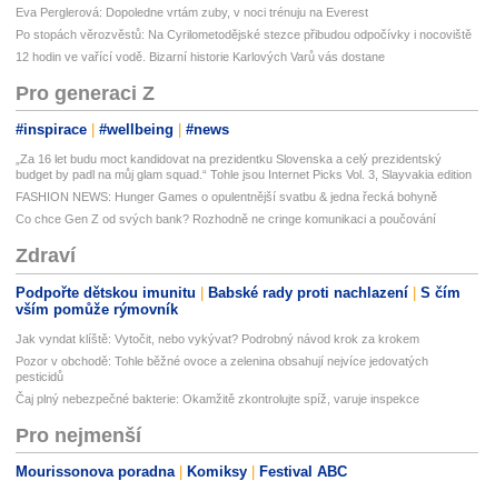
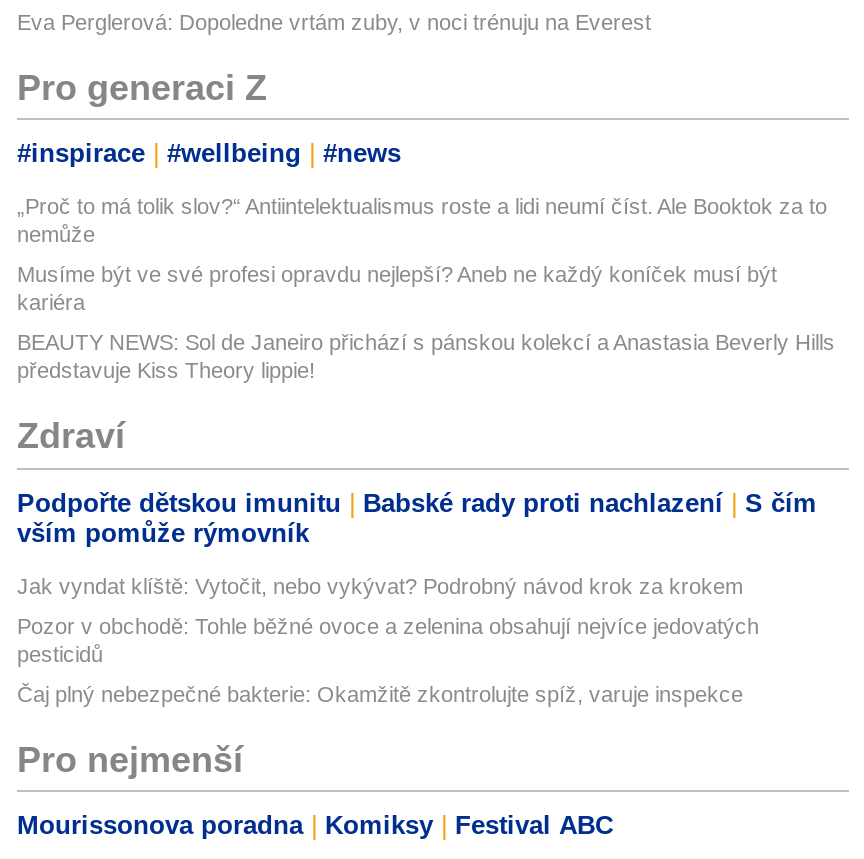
- Po stopách věrozvěstů: Na Cyrilometodějské stezce přibudou odpočívky i nocoviště
- 12 hodin ve vařící vodě. Bizarní historie Karlových Varů vás dostane

moved up: Pro generaci Z | #inspirace | #wellbeing | #news

- „Za 16 let budu moct kandidovat na prezidentku Slovenska a celý prezidentský
- budget by padl na můj glam squad.“ Tohle jsou Internet Picks Vol. 3, Slayvakia edition
+ „Proč to má tolik slov?“ Antiintelektualismus roste a lidi neumí číst. Ale Booktok za to
+ nemůže

- FASHION NEWS: Hunger Games o opulentnější svatbu & jedna řecká bohyně
+ Musíme být ve své profesi opravdu nejlepší? Aneb ne každý koníček musí být
+ kariéra

- Co chce Gen Z od svých bank? Rozhodně ne cringe komunikaci a poučování
+ BEAUTY NEWS: Sol de Janeiro přichází s pánskou kolekcí a Anastasia Beverly Hills
+ představuje Kiss Theory lippie!
